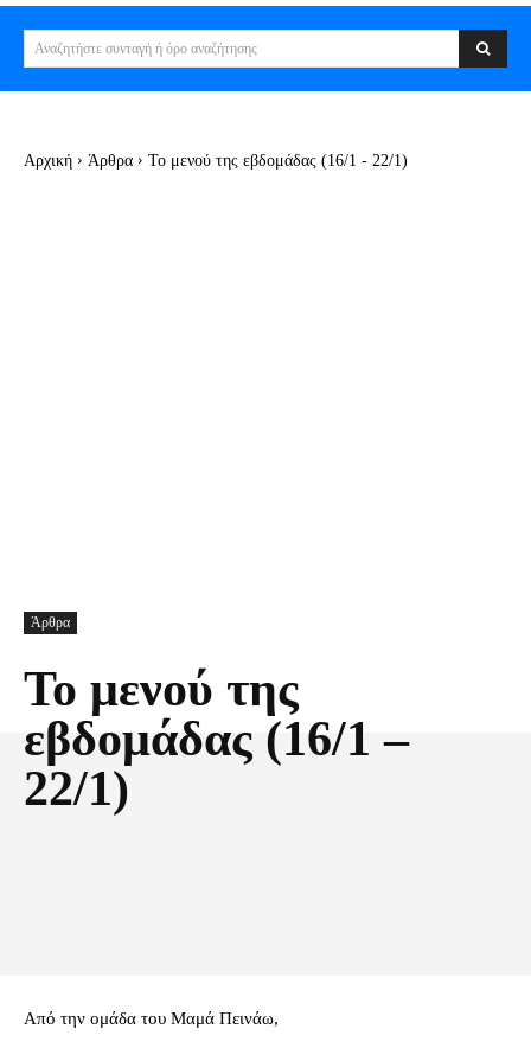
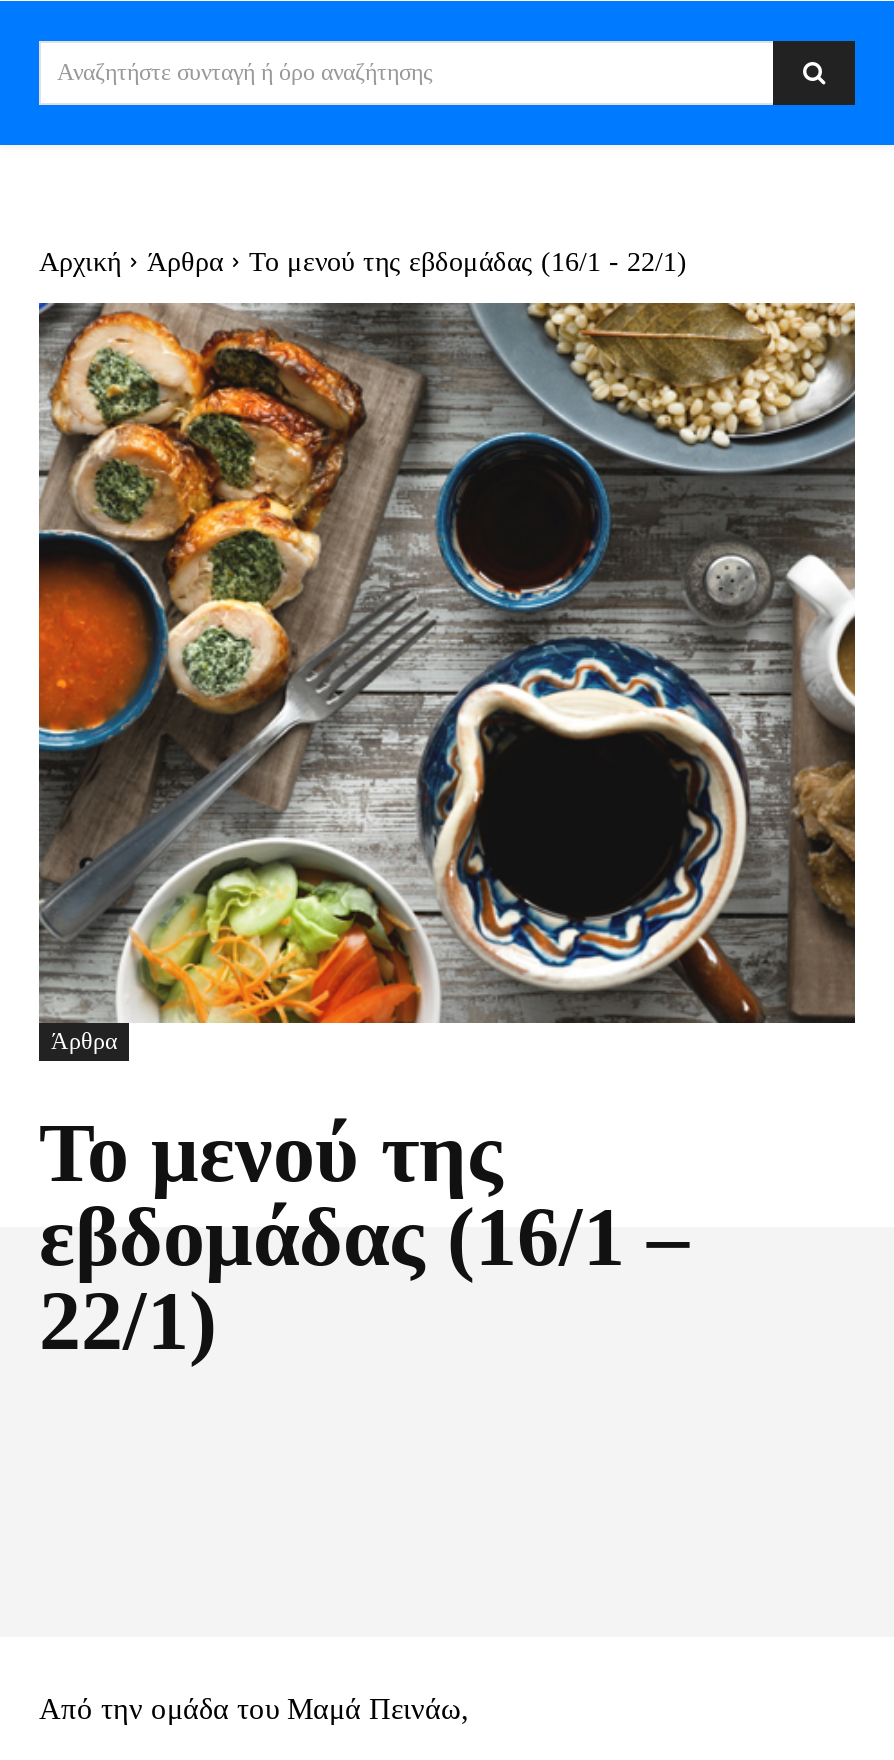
+ [image]
